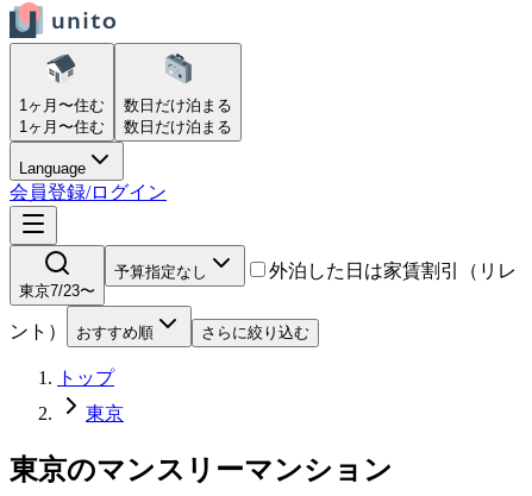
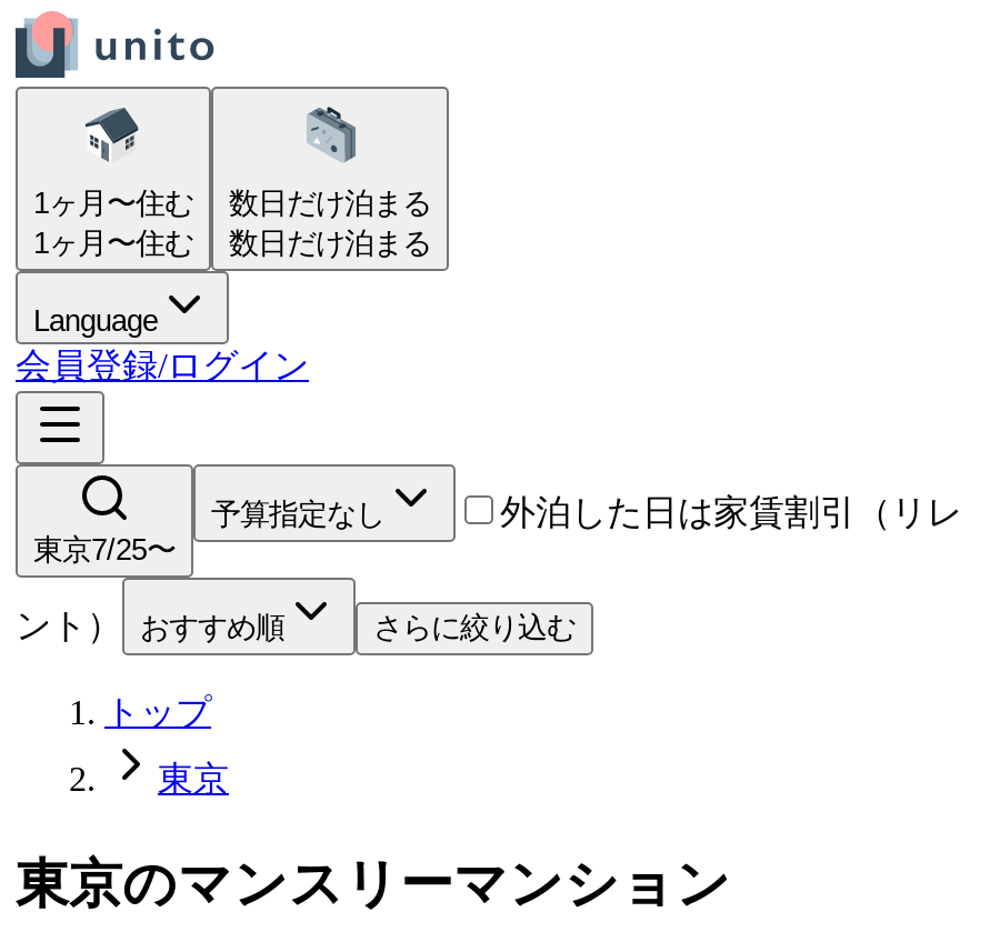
- 東京7/23〜
+ 東京7/25〜
